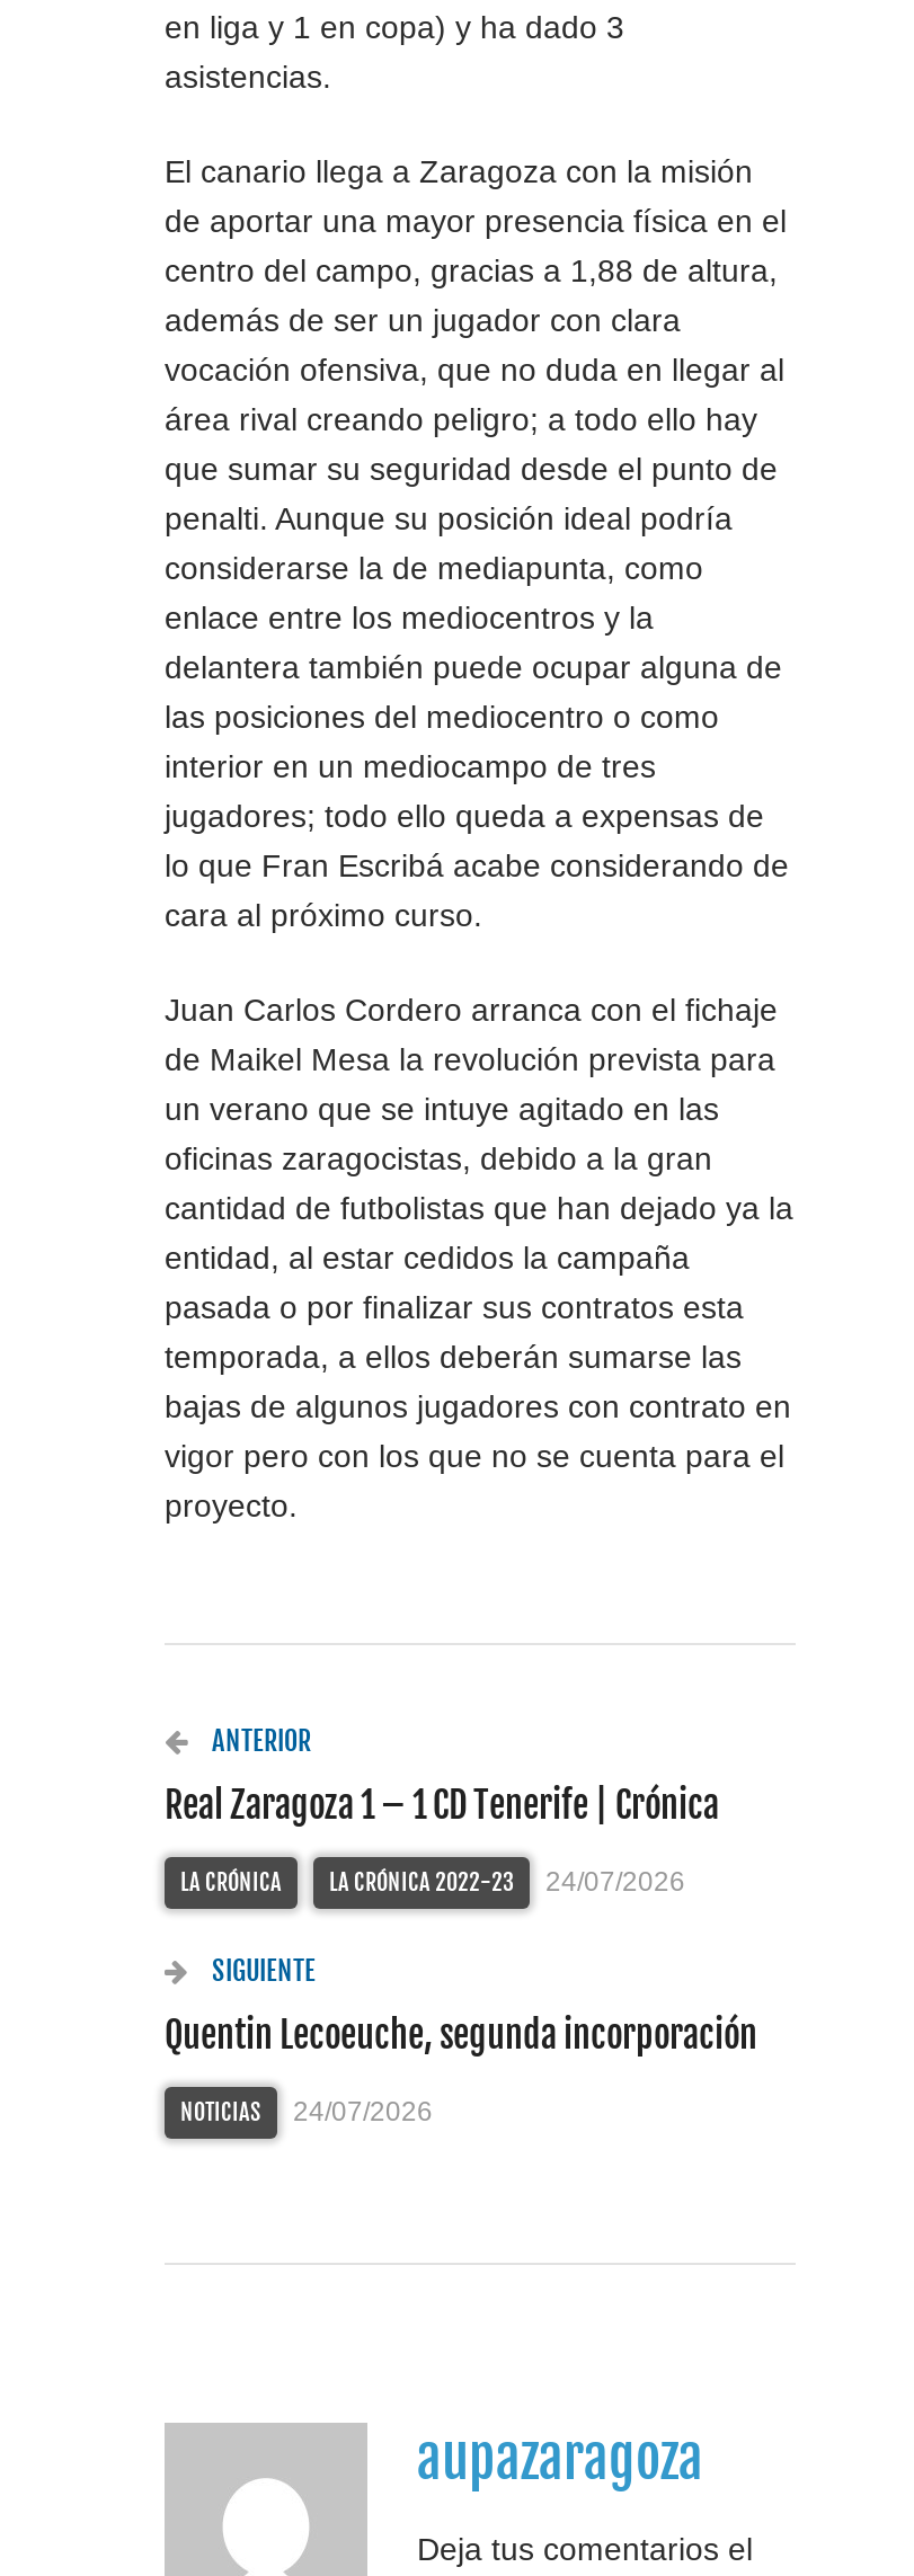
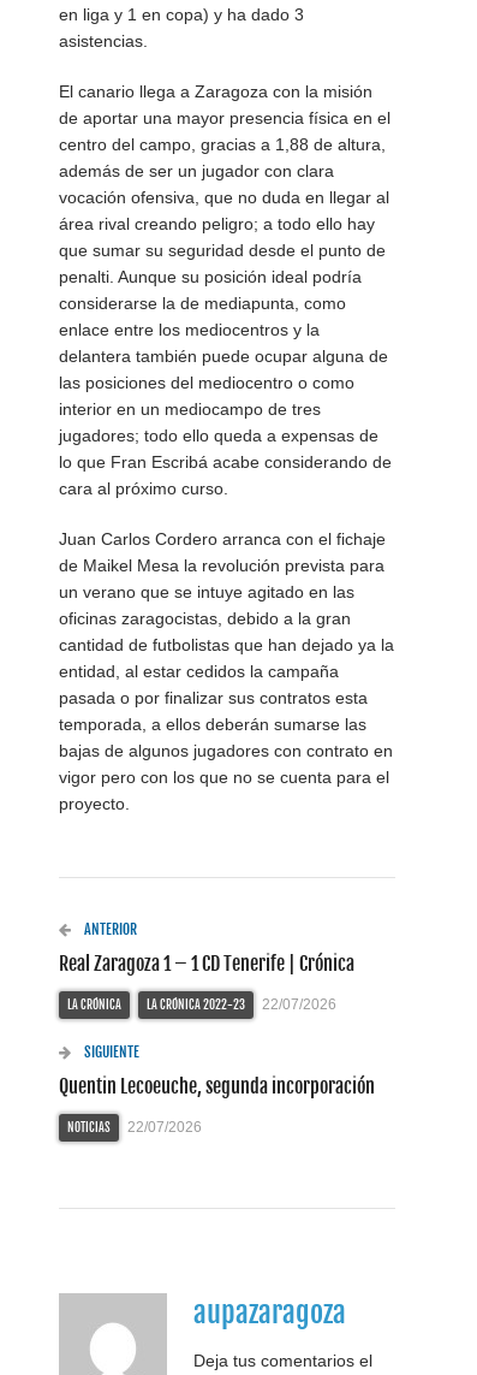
- LA CRÓNICA LA CRÓNICA 2022-23 24/07/2026
+ LA CRÓNICA LA CRÓNICA 2022-23 22/07/2026

- NOTICIAS 24/07/2026
+ NOTICIAS 22/07/2026
